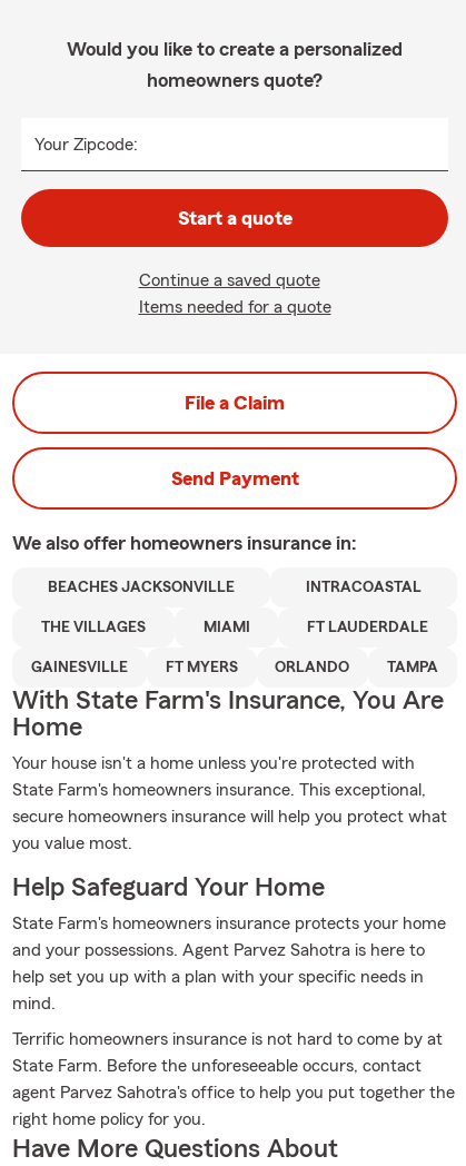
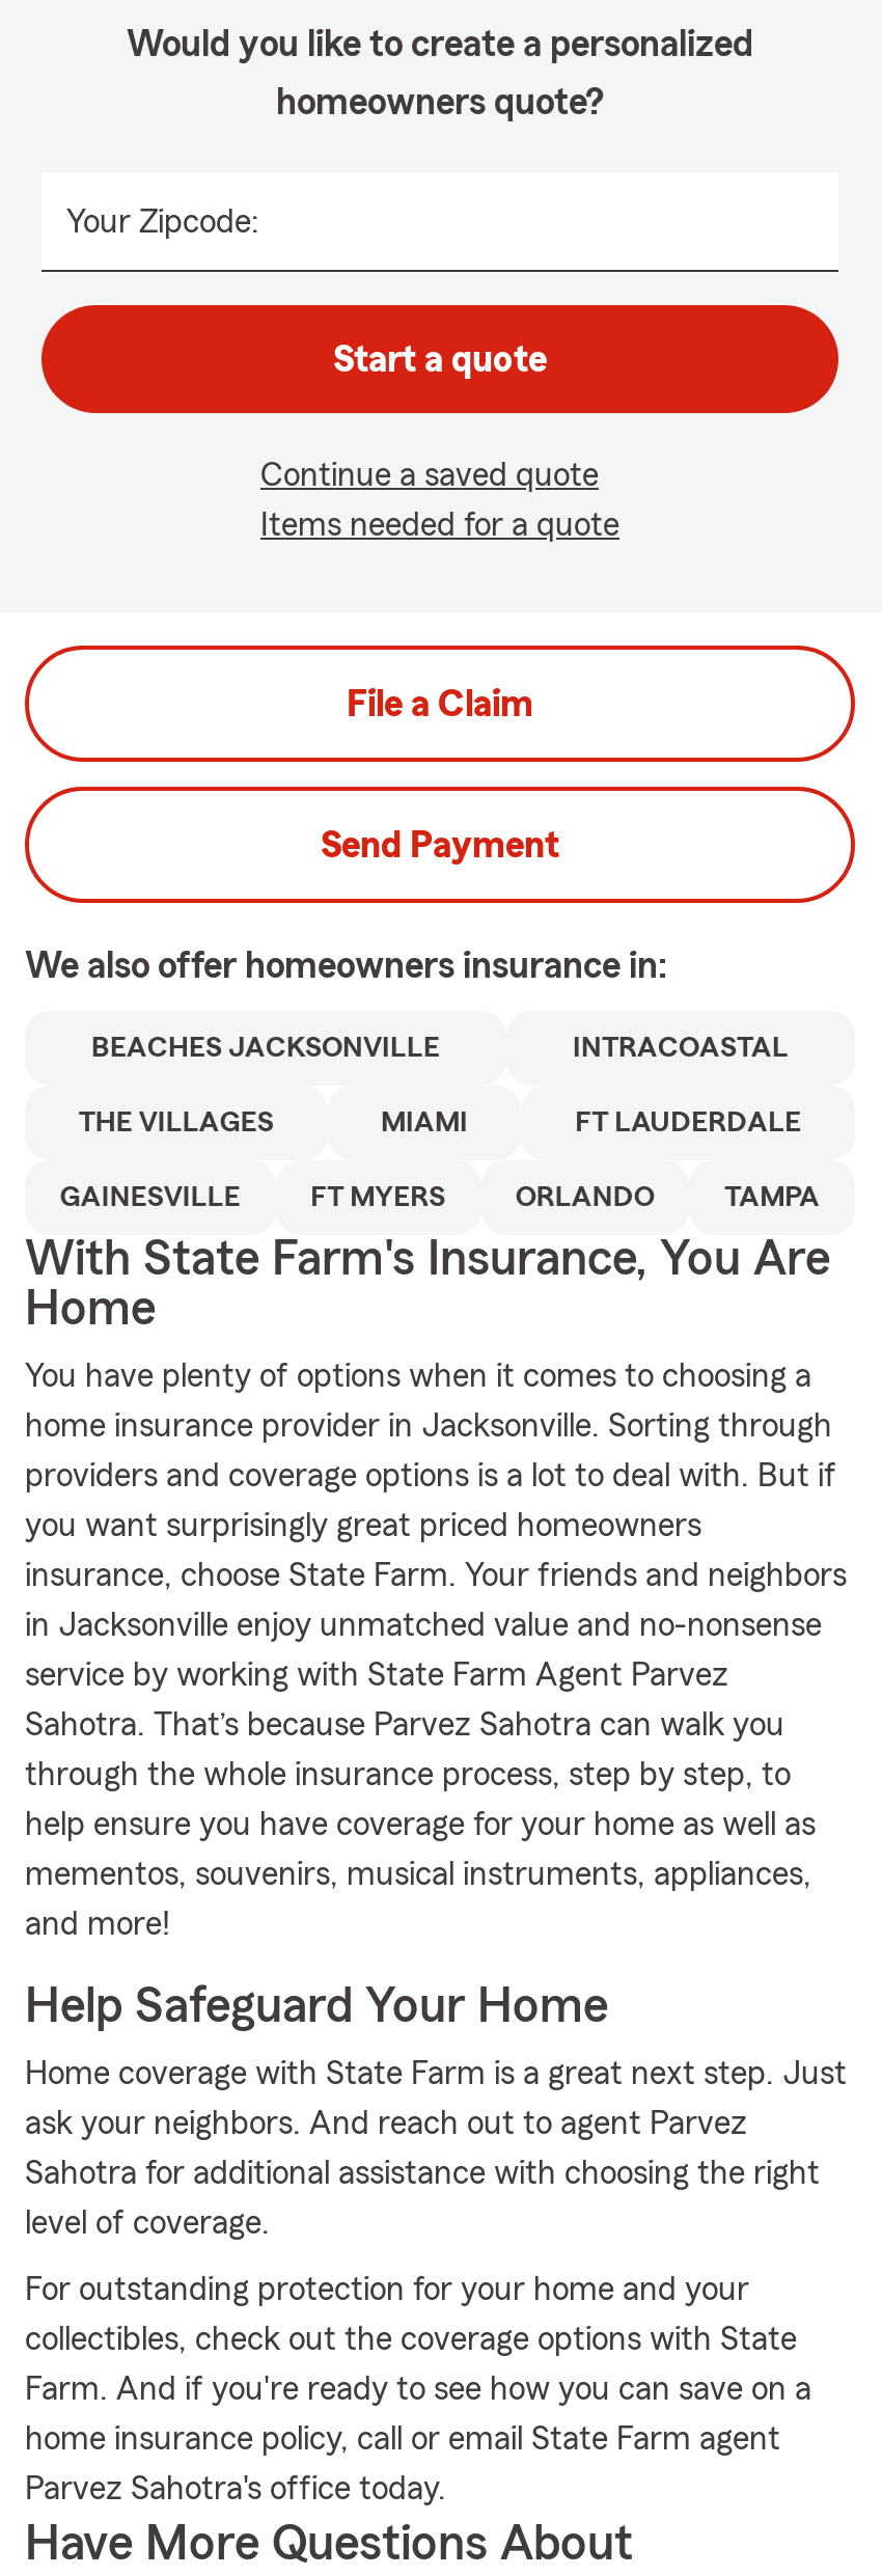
- Your house isn't a home unless you're protected with
- State Farm's homeowners insurance. This exceptional,
- secure homeowners insurance will help you protect what
- you value most.
+ You have plenty of options when it comes to choosing a
+ home insurance provider in Jacksonville. Sorting through
+ providers and coverage options is a lot to deal with. But if
+ you want surprisingly great priced homeowners
+ insurance, choose State Farm. Your friends and neighbors
+ in Jacksonville enjoy unmatched value and no-nonsense
+ service by working with State Farm Agent Parvez
+ Sahotra. That’s because Parvez Sahotra can walk you
+ through the whole insurance process, step by step, to
+ help ensure you have coverage for your home as well as
+ mementos, souvenirs, musical instruments, appliances,
+ and more!

- State Farm's homeowners insurance protects your home
- and your possessions. Agent Parvez Sahotra is here to
- help set you up with a plan with your specific needs in
- mind.
- Terrific homeowners insurance is not hard to come by at
- State Farm. Before the unforeseeable occurs, contact
- agent Parvez Sahotra's office to help you put together the
- right home policy for you.
+ Home coverage with State Farm is a great next step. Just
+ ask your neighbors. And reach out to agent Parvez
+ Sahotra for additional assistance with choosing the right
+ level of coverage.
+ For outstanding protection for your home and your
+ collectibles, check out the coverage options with State
+ Farm. And if you're ready to see how you can save on a
+ home insurance policy, call or email State Farm agent
+ Parvez Sahotra's office today.
